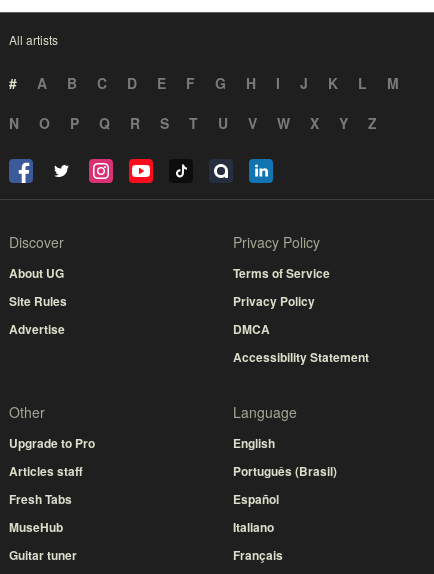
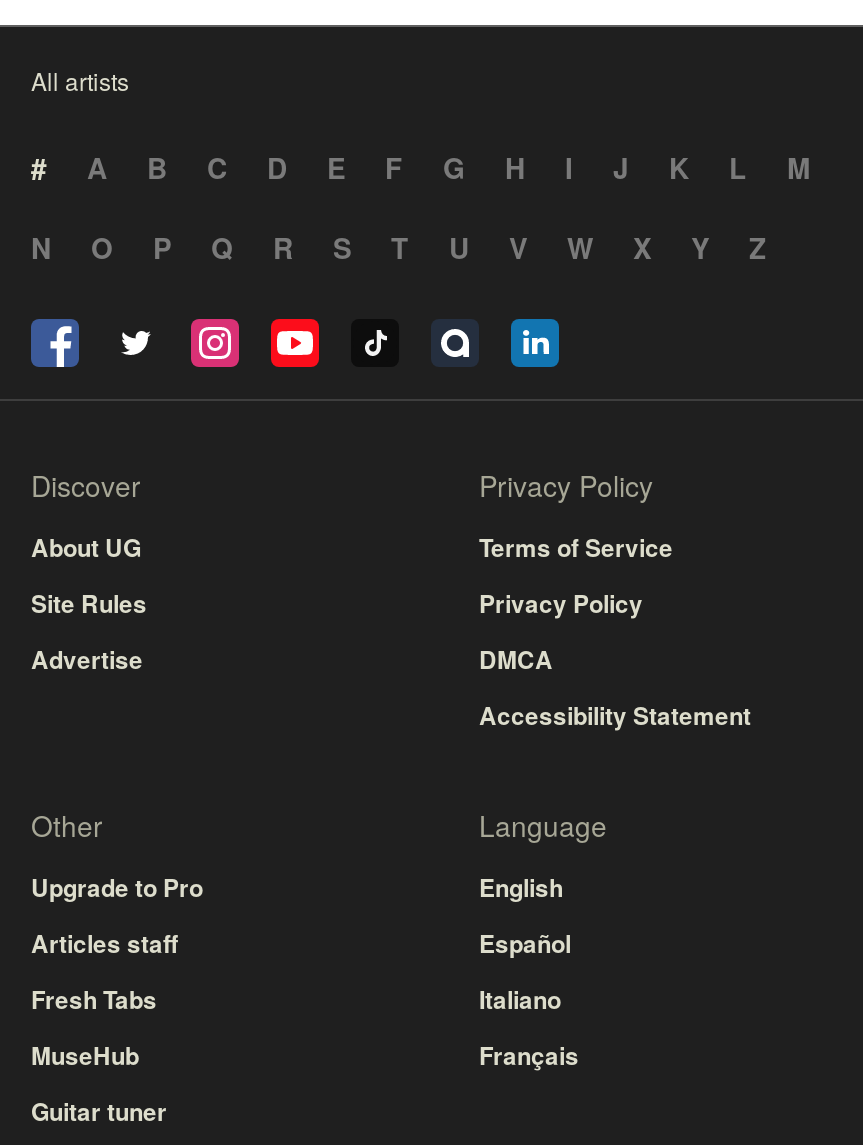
- Português (Brasil)

moved up: Español | Italiano | Français
